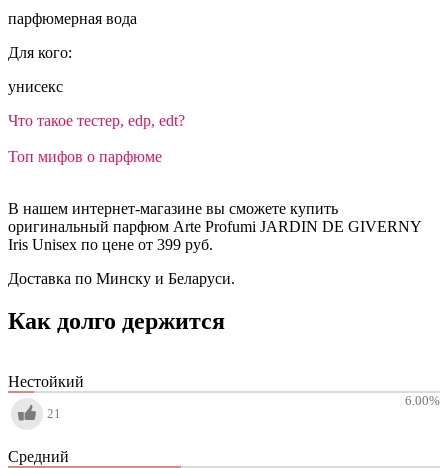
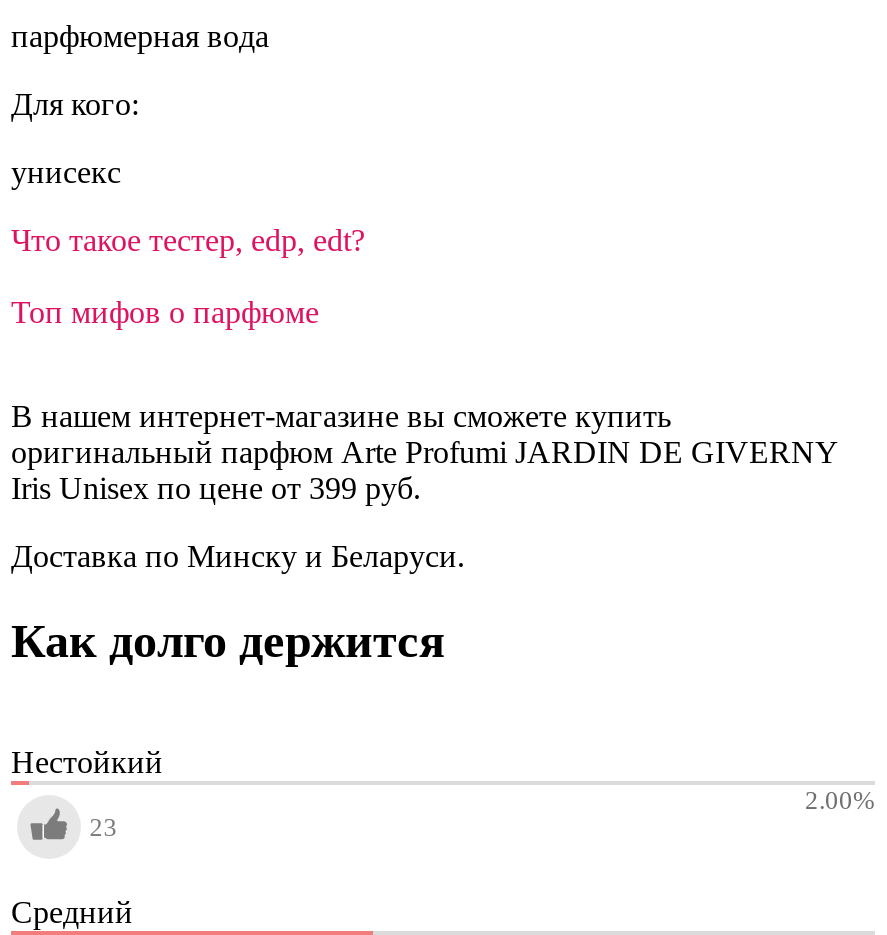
- 6.00%
+ 2.00%

- 21
+ 23
